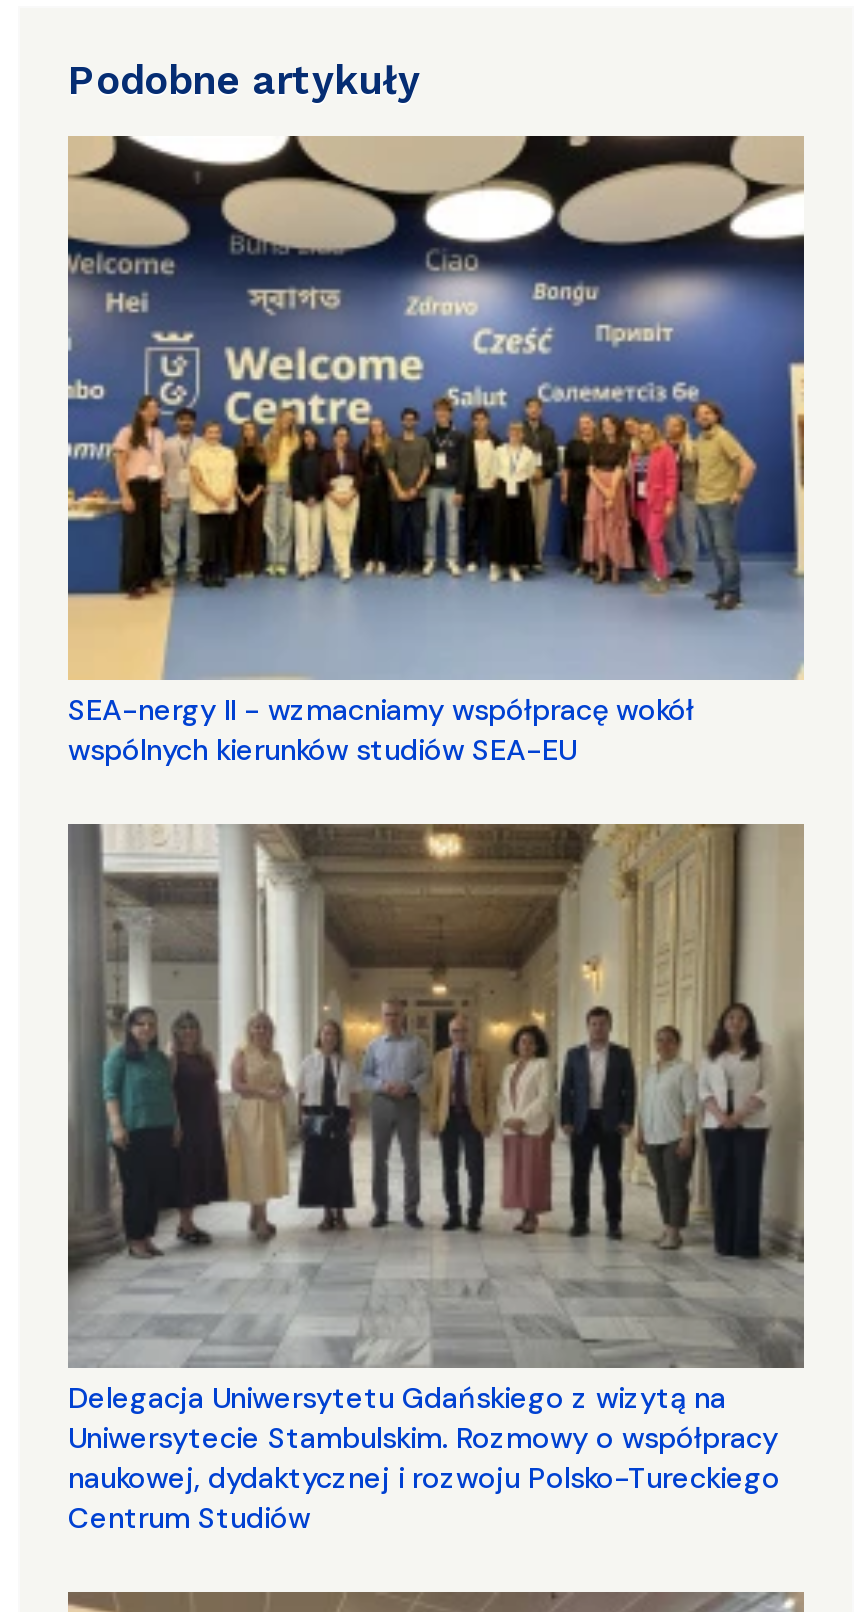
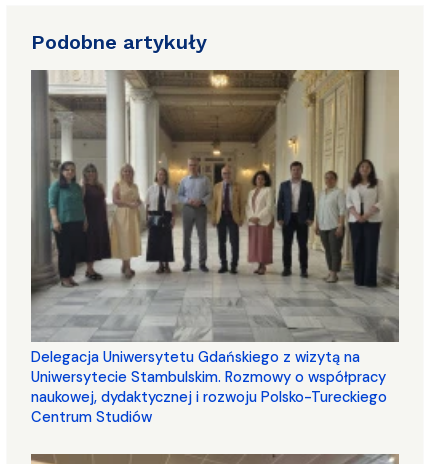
- [image]
- SEA-nergy II - wzmacniamy współpracę wokół
- wspólnych kierunków studiów SEA-EU
